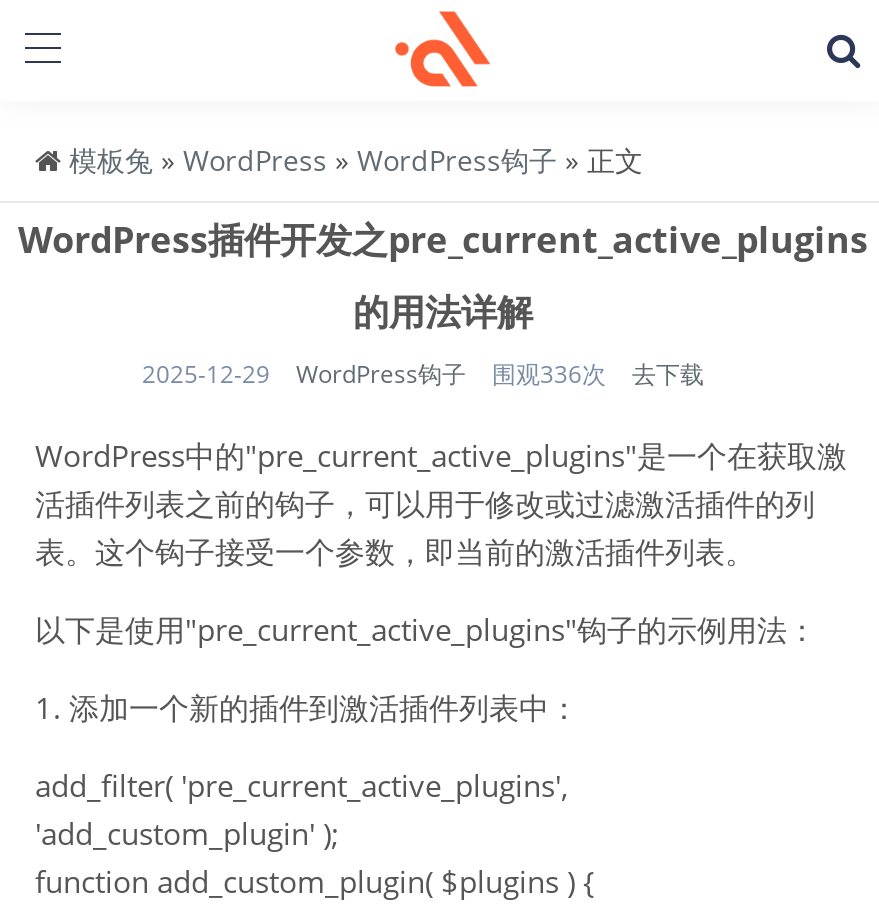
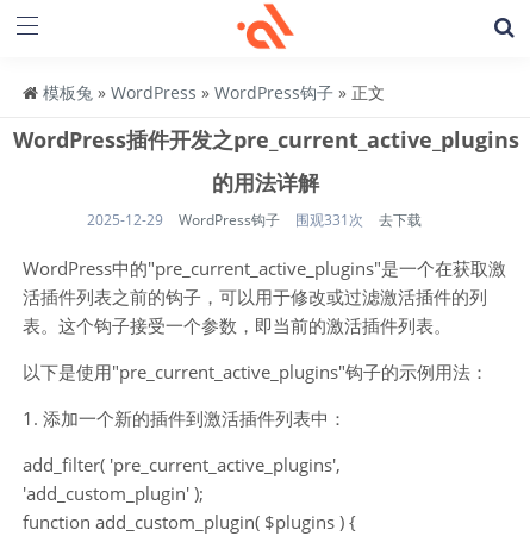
- 2025-12-29 WordPress钩子 围观336次 去下载
+ 2025-12-29 WordPress钩子 围观331次 去下载
